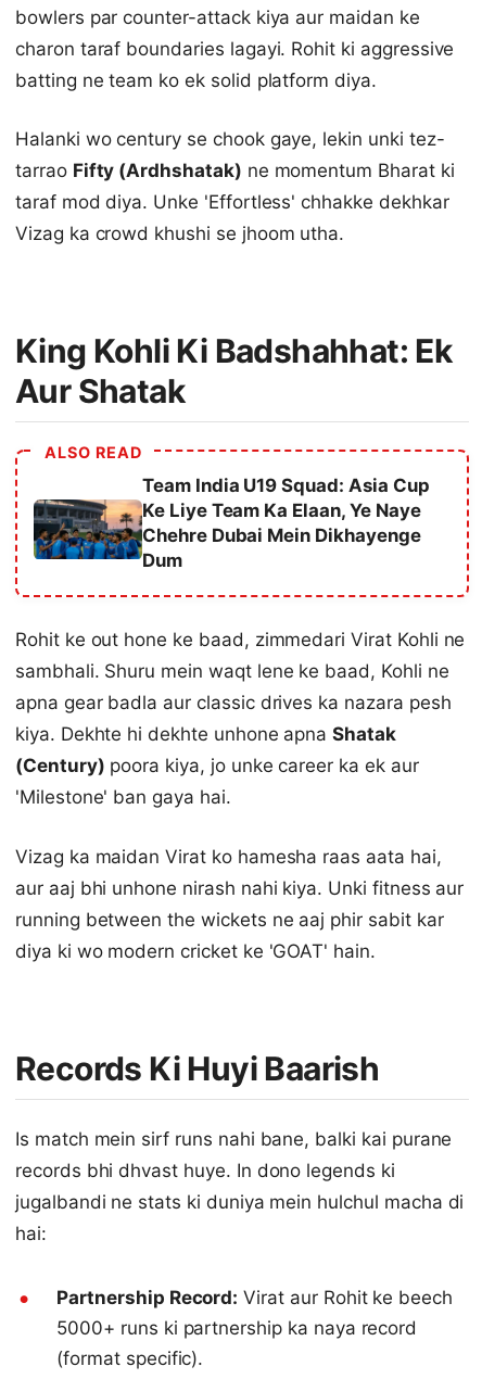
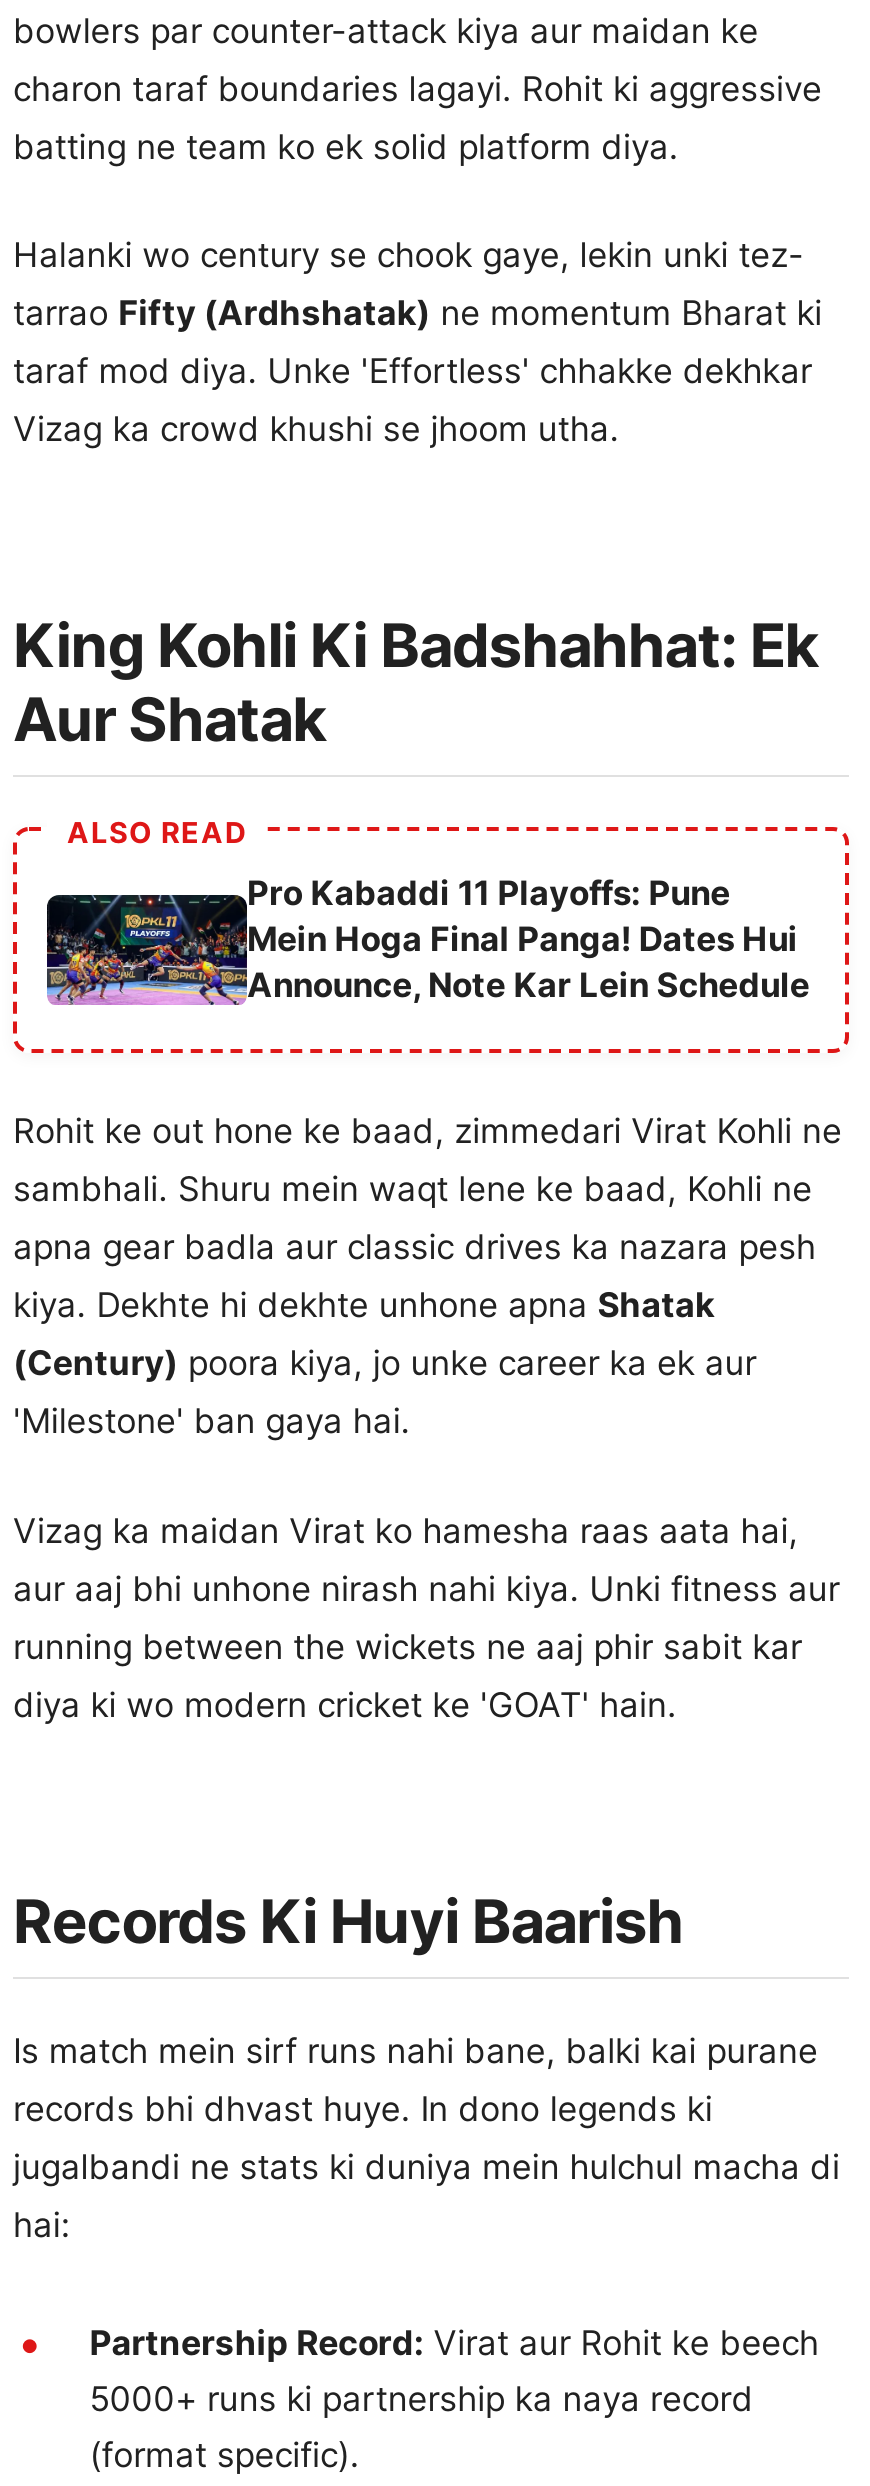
- [image]
- Team India U19 Squad: Asia Cup
- Ke Liye Team Ka Elaan, Ye Naye
- Chehre Dubai Mein Dikhayenge
- Dum
+ [image]
+ Pro Kabaddi 11 Playoffs: Pune
+ Mein Hoga Final Panga! Dates Hui
+ Announce, Note Kar Lein Schedule
